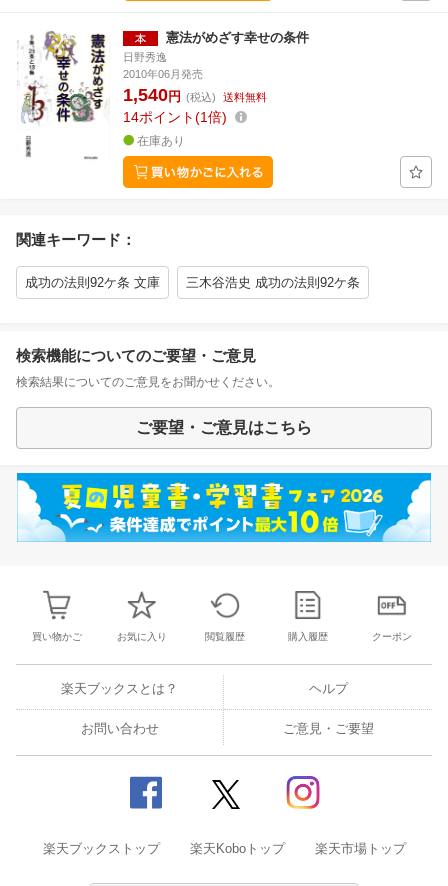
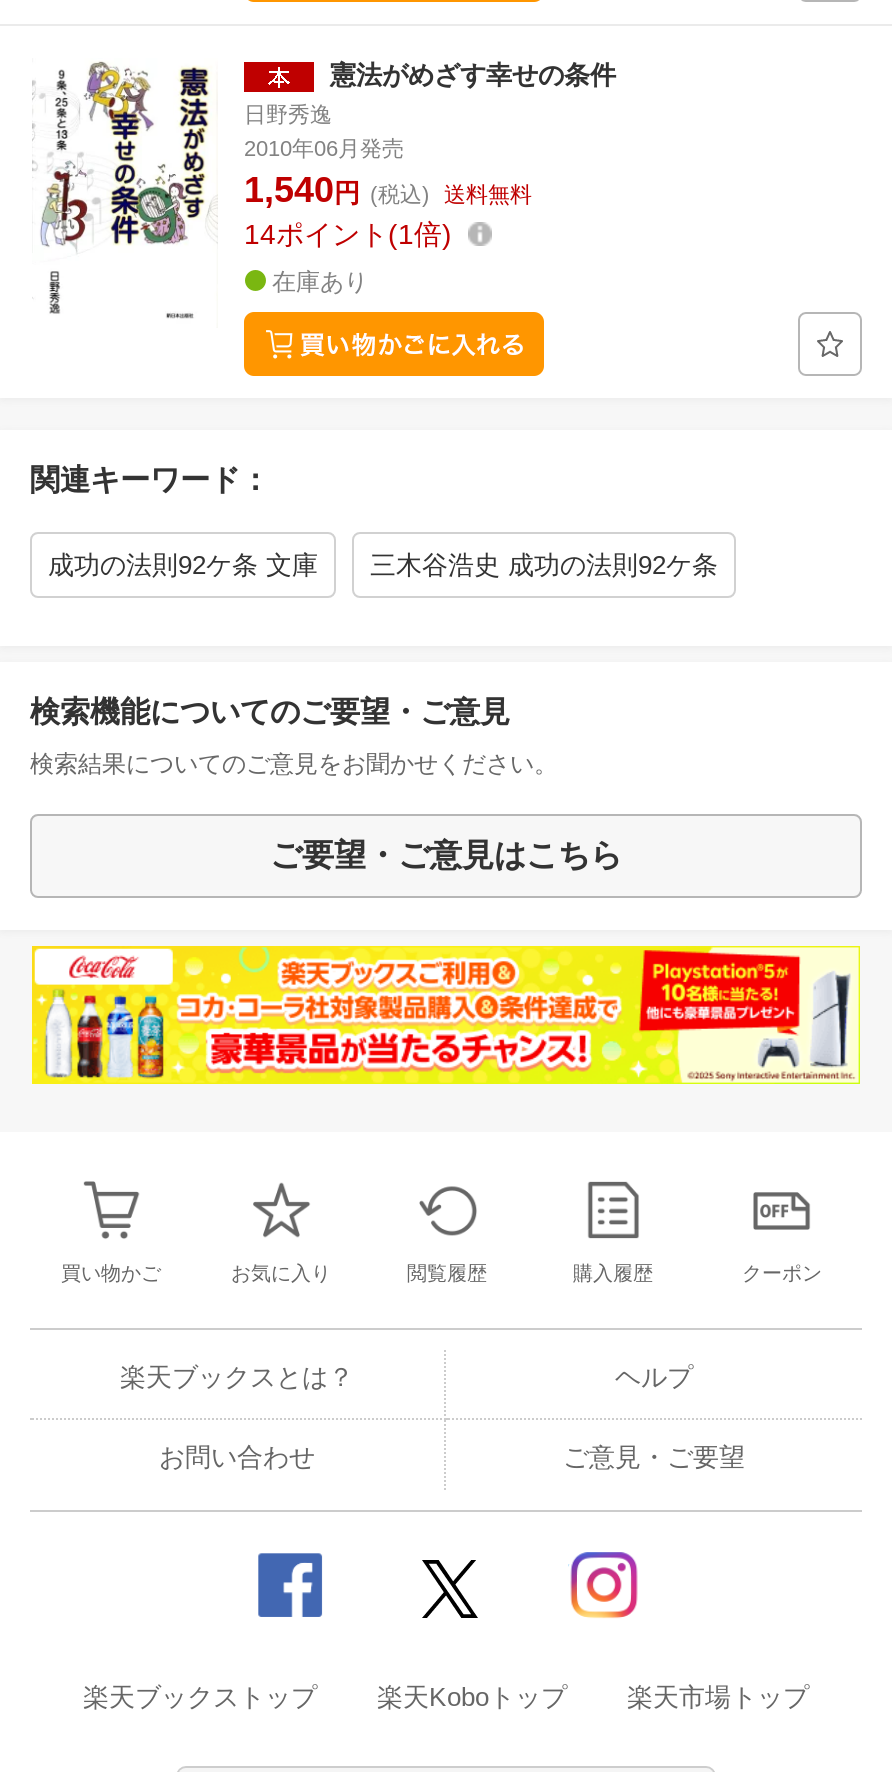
- [image]
+ [image]
